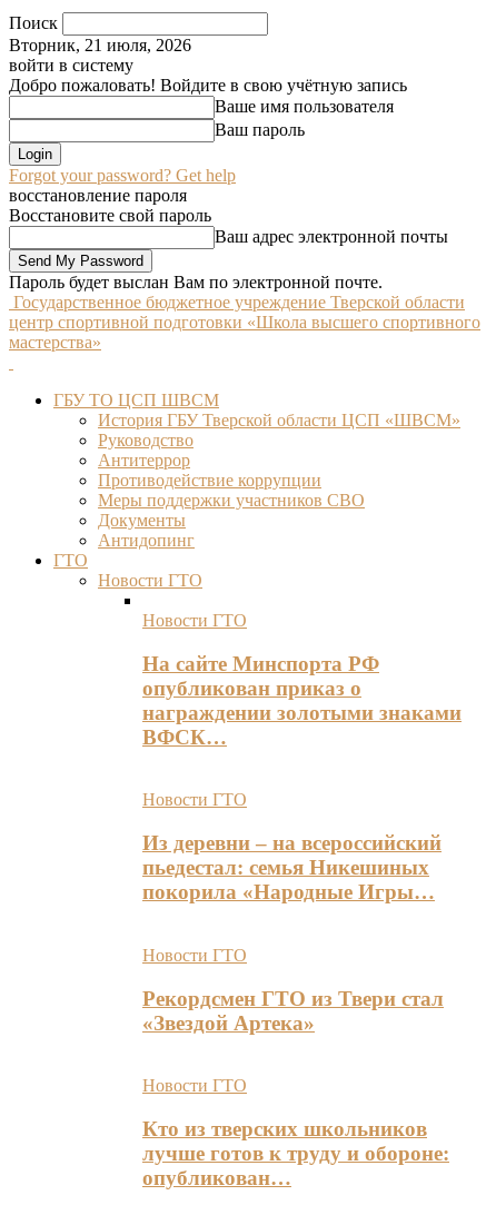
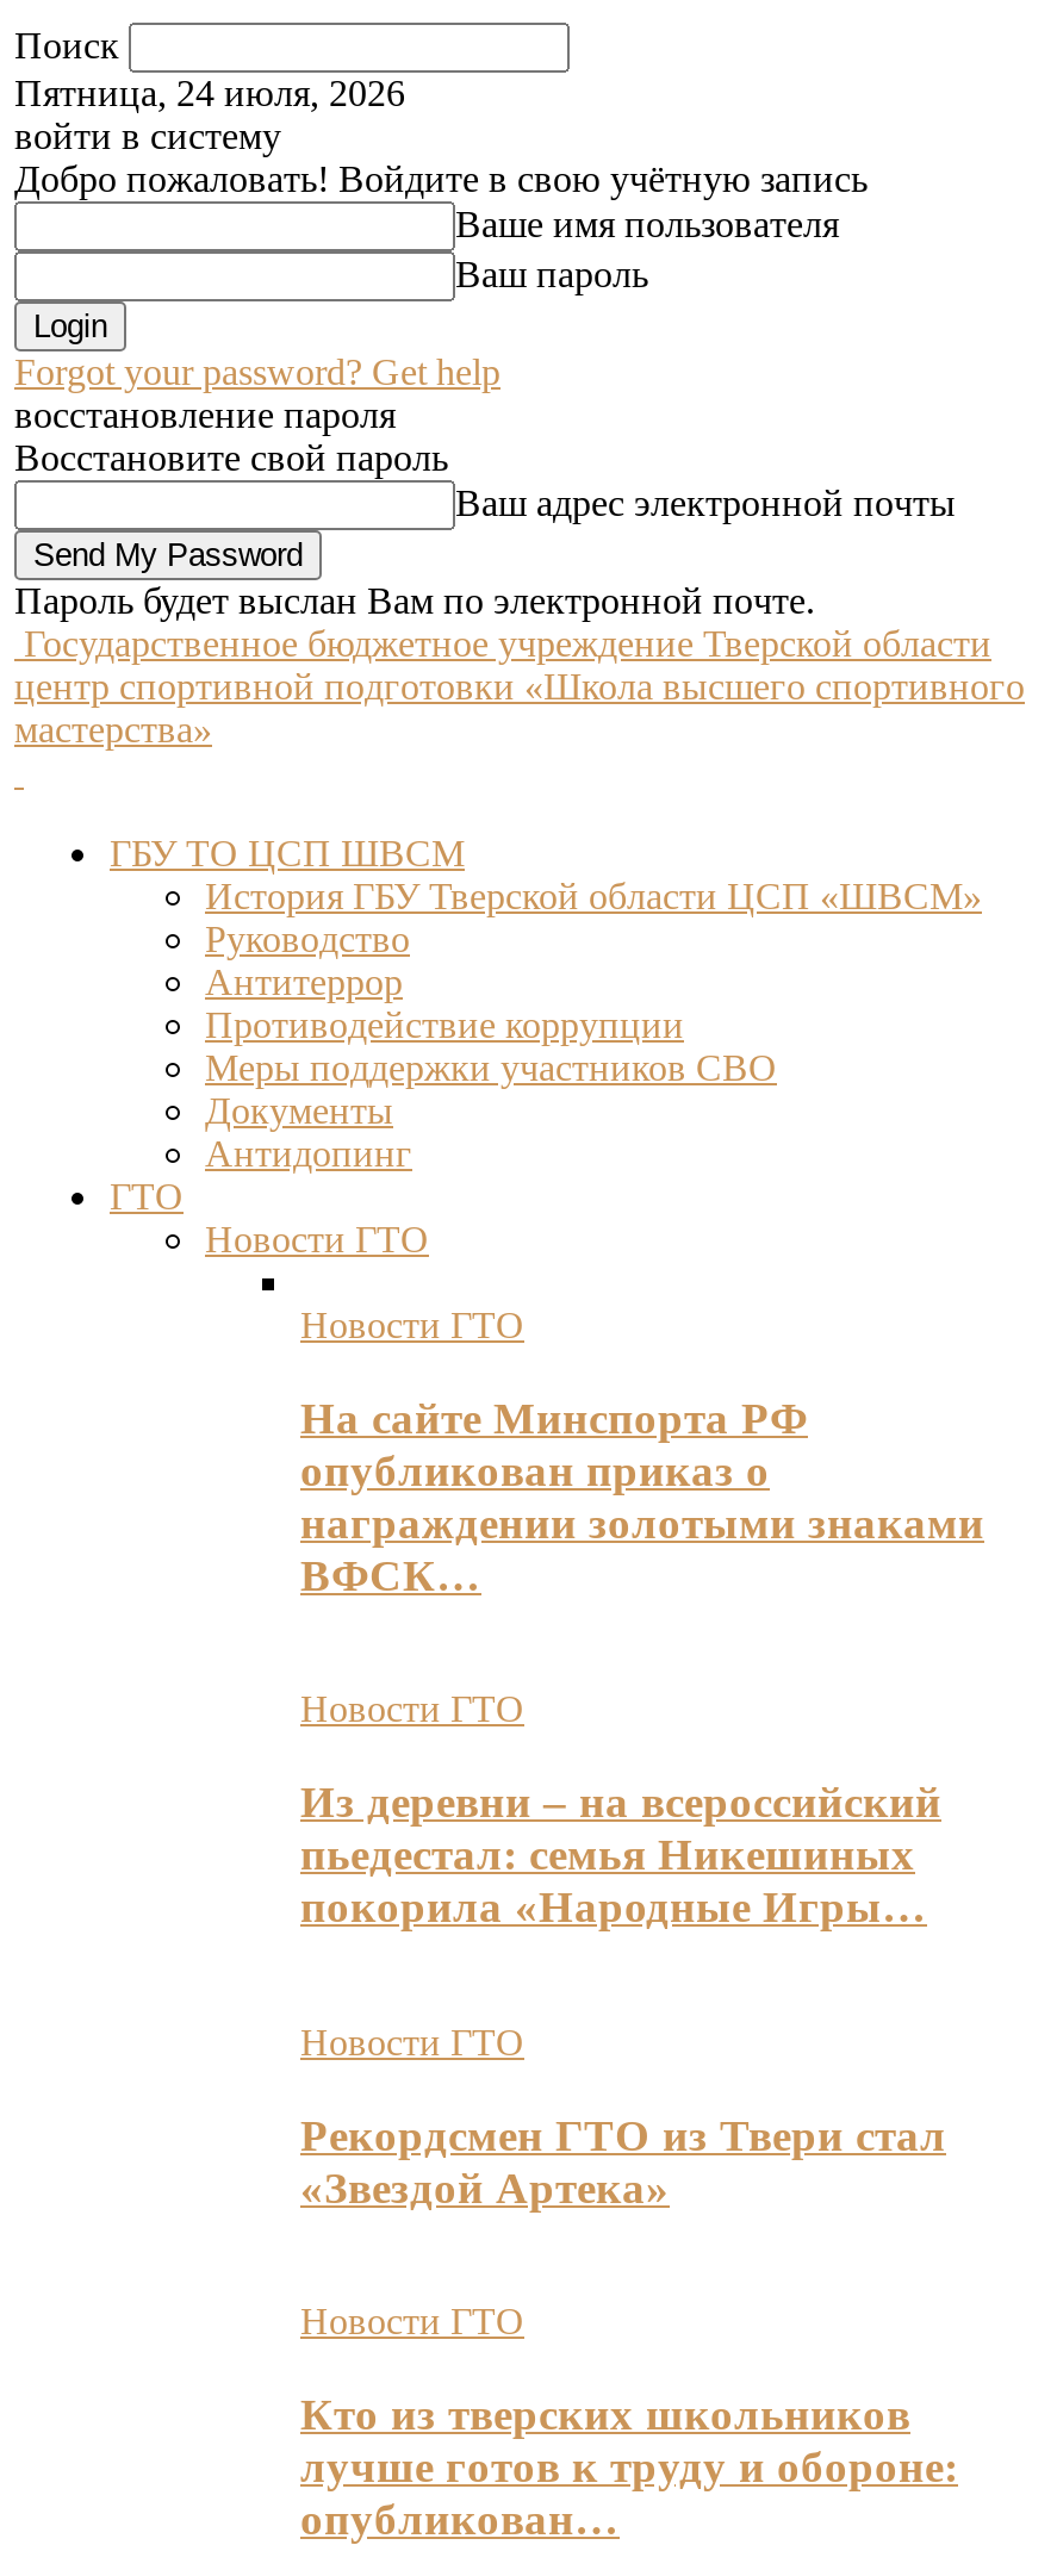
- Вторник, 21 июля, 2026
+ Пятница, 24 июля, 2026
